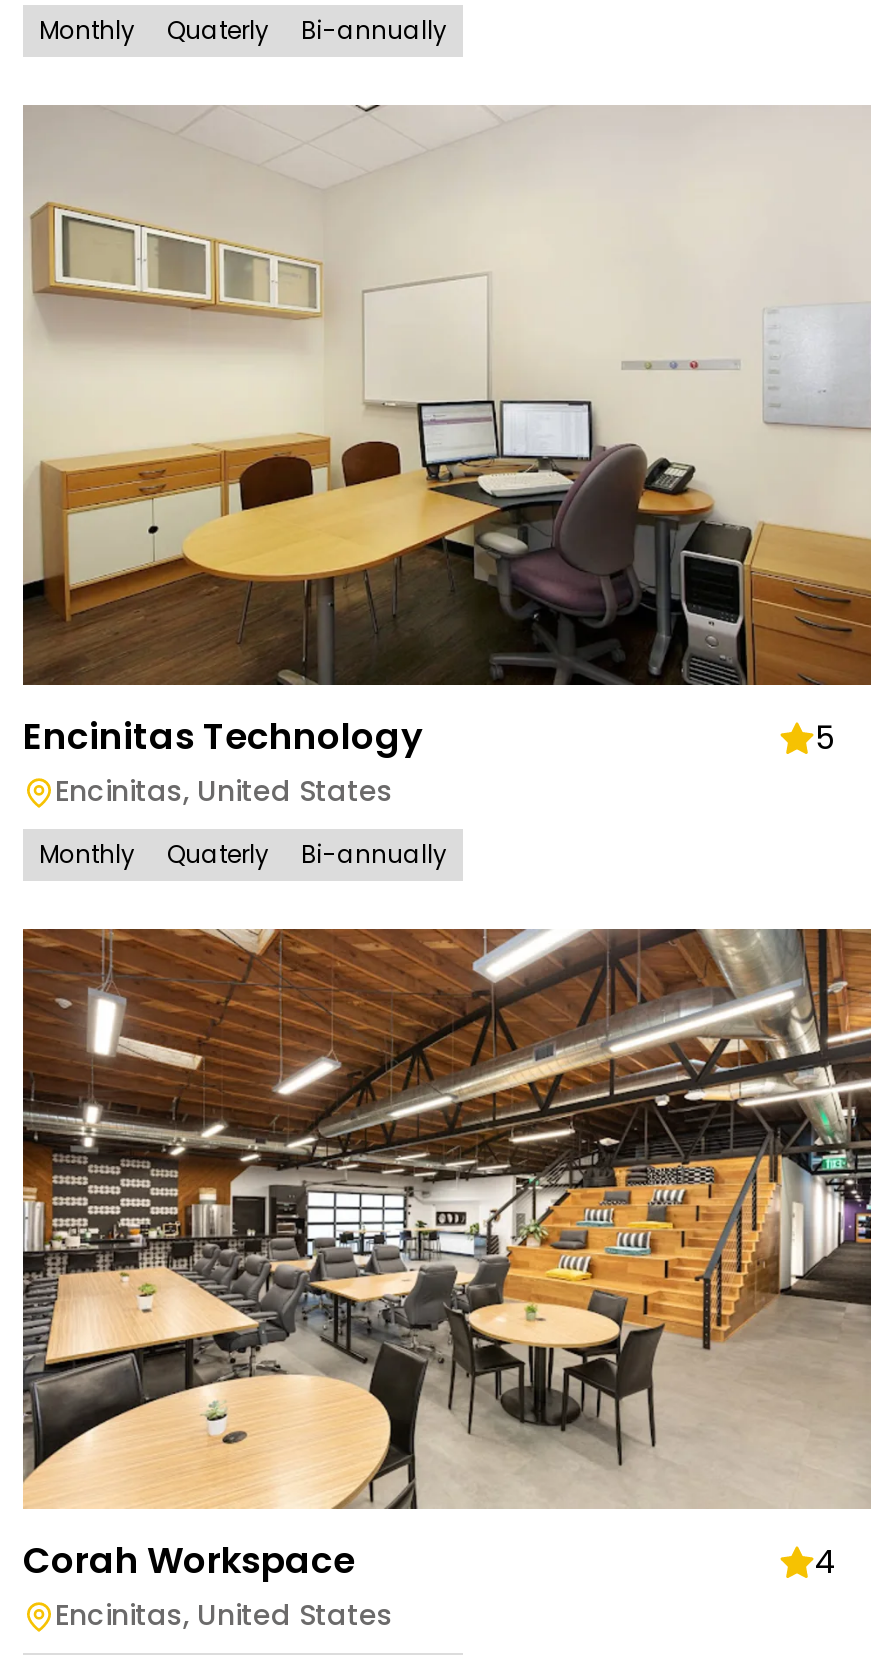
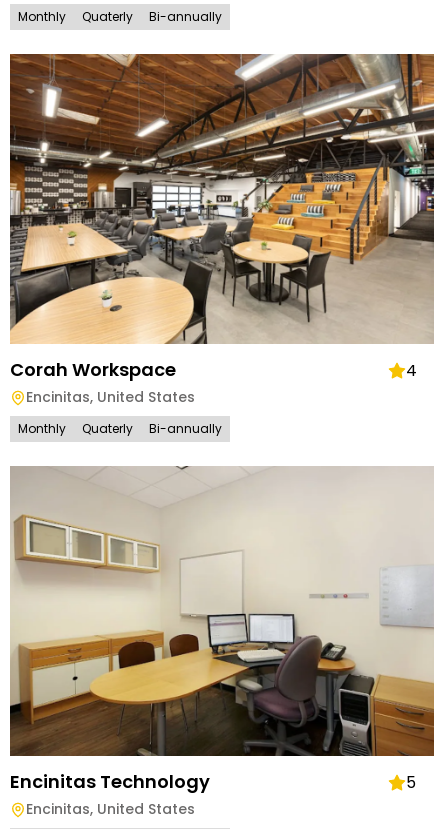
moved down: [image] | Encinitas Technology | 5

moved up: [image] | Corah Workspace | 4
